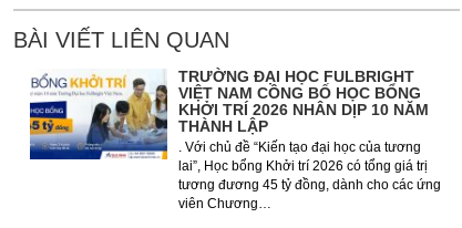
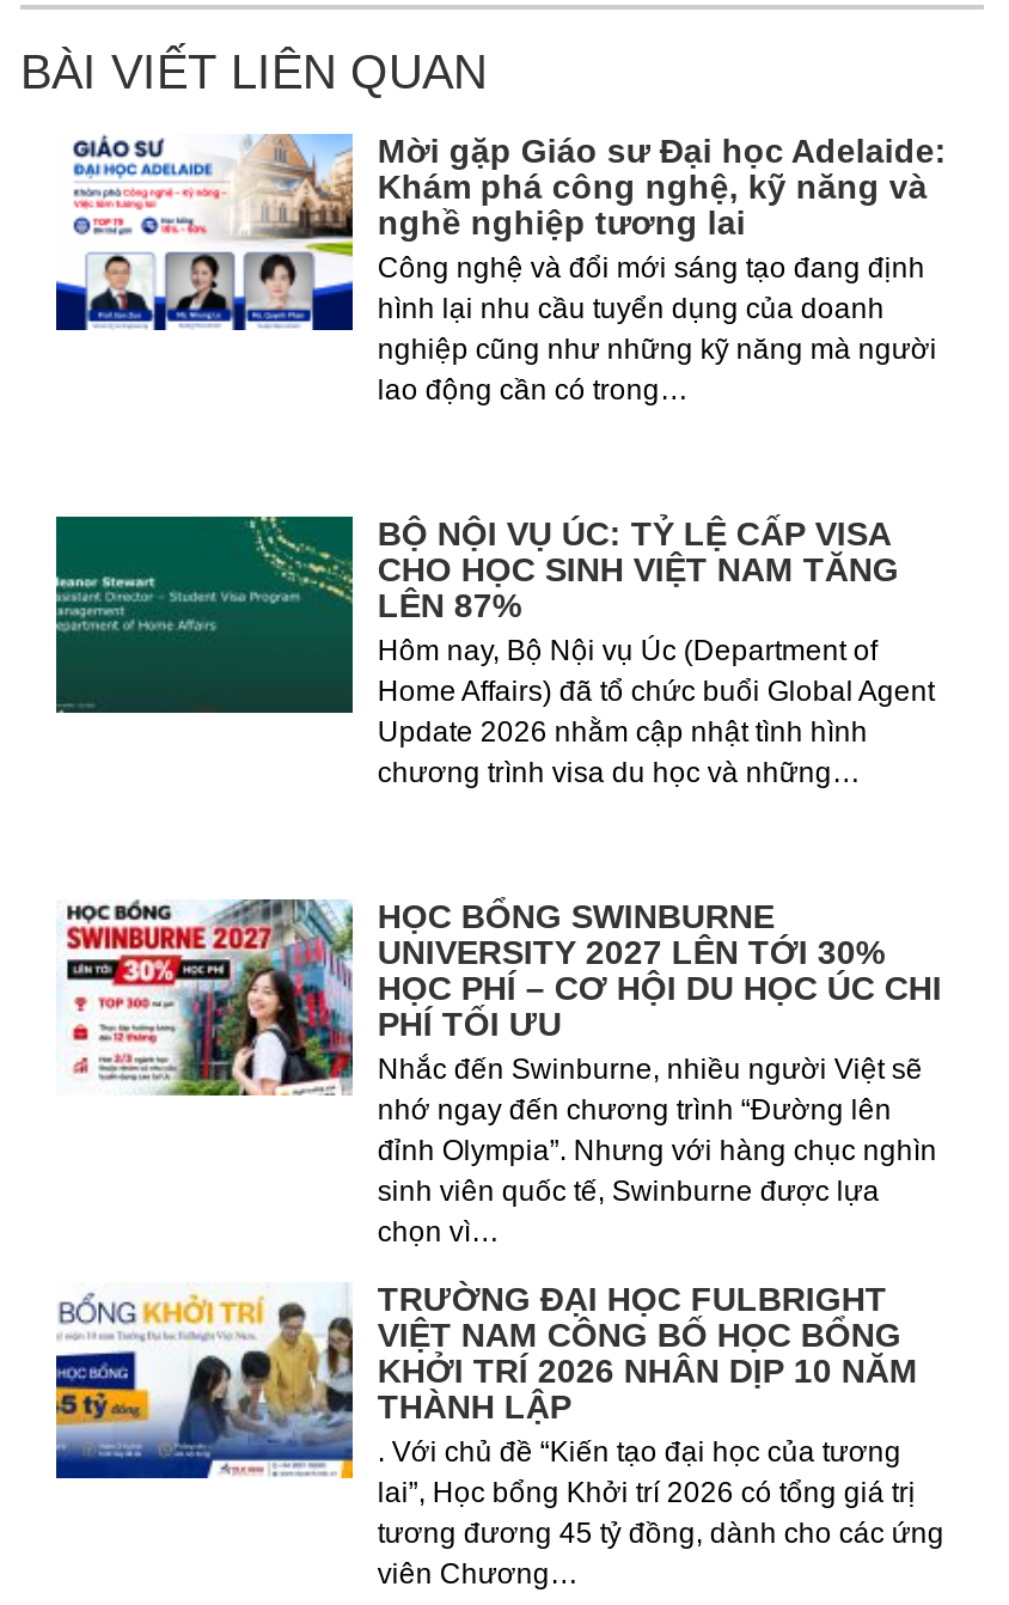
+ [image]
+ BỘ NỘI VỤ ÚC: TỶ LỆ CẤP VISA
+ CHO HỌC SINH VIỆT NAM TĂNG
+ LÊN 87%
+ Hôm nay, Bộ Nội vụ Úc (Department of
+ Home Affairs) đã tổ chức buổi Global Agent
+ Update 2026 nhằm cập nhật tình hình
+ chương trình visa du học và những…

+ [image]
+ Mời gặp Giáo sư Đại học Adelaide:
+ Khám phá công nghệ, kỹ năng và
+ nghề nghiệp tương lai
+ Công nghệ và đổi mới sáng tạo đang định
+ hình lại nhu cầu tuyển dụng của doanh
+ nghiệp cũng như những kỹ năng mà người
+ lao động cần có trong…

+ [image]
+ HỌC BỔNG SWINBURNE
+ UNIVERSITY 2027 LÊN TỚI 30%
+ HỌC PHÍ – CƠ HỘI DU HỌC ÚC CHI
+ PHÍ TỐI ƯU
+ Nhắc đến Swinburne, nhiều người Việt sẽ
+ nhớ ngay đến chương trình “Đường lên
+ đỉnh Olympia”. Nhưng với hàng chục nghìn
+ sinh viên quốc tế, Swinburne được lựa
+ chọn vì…
